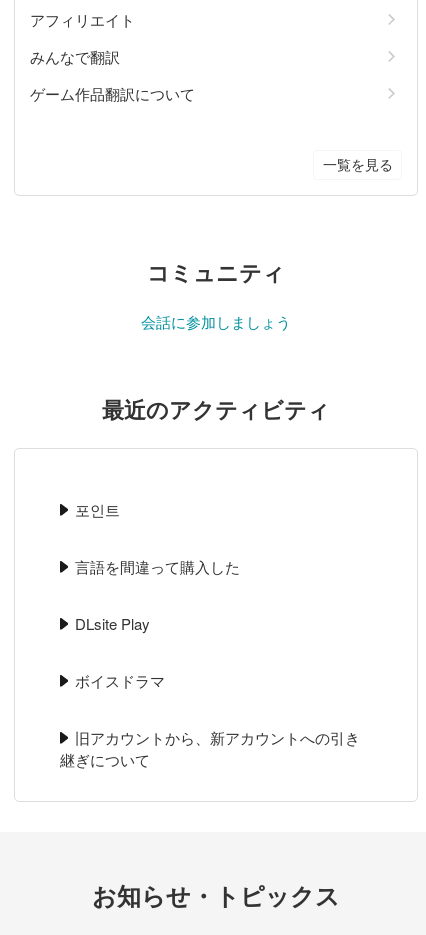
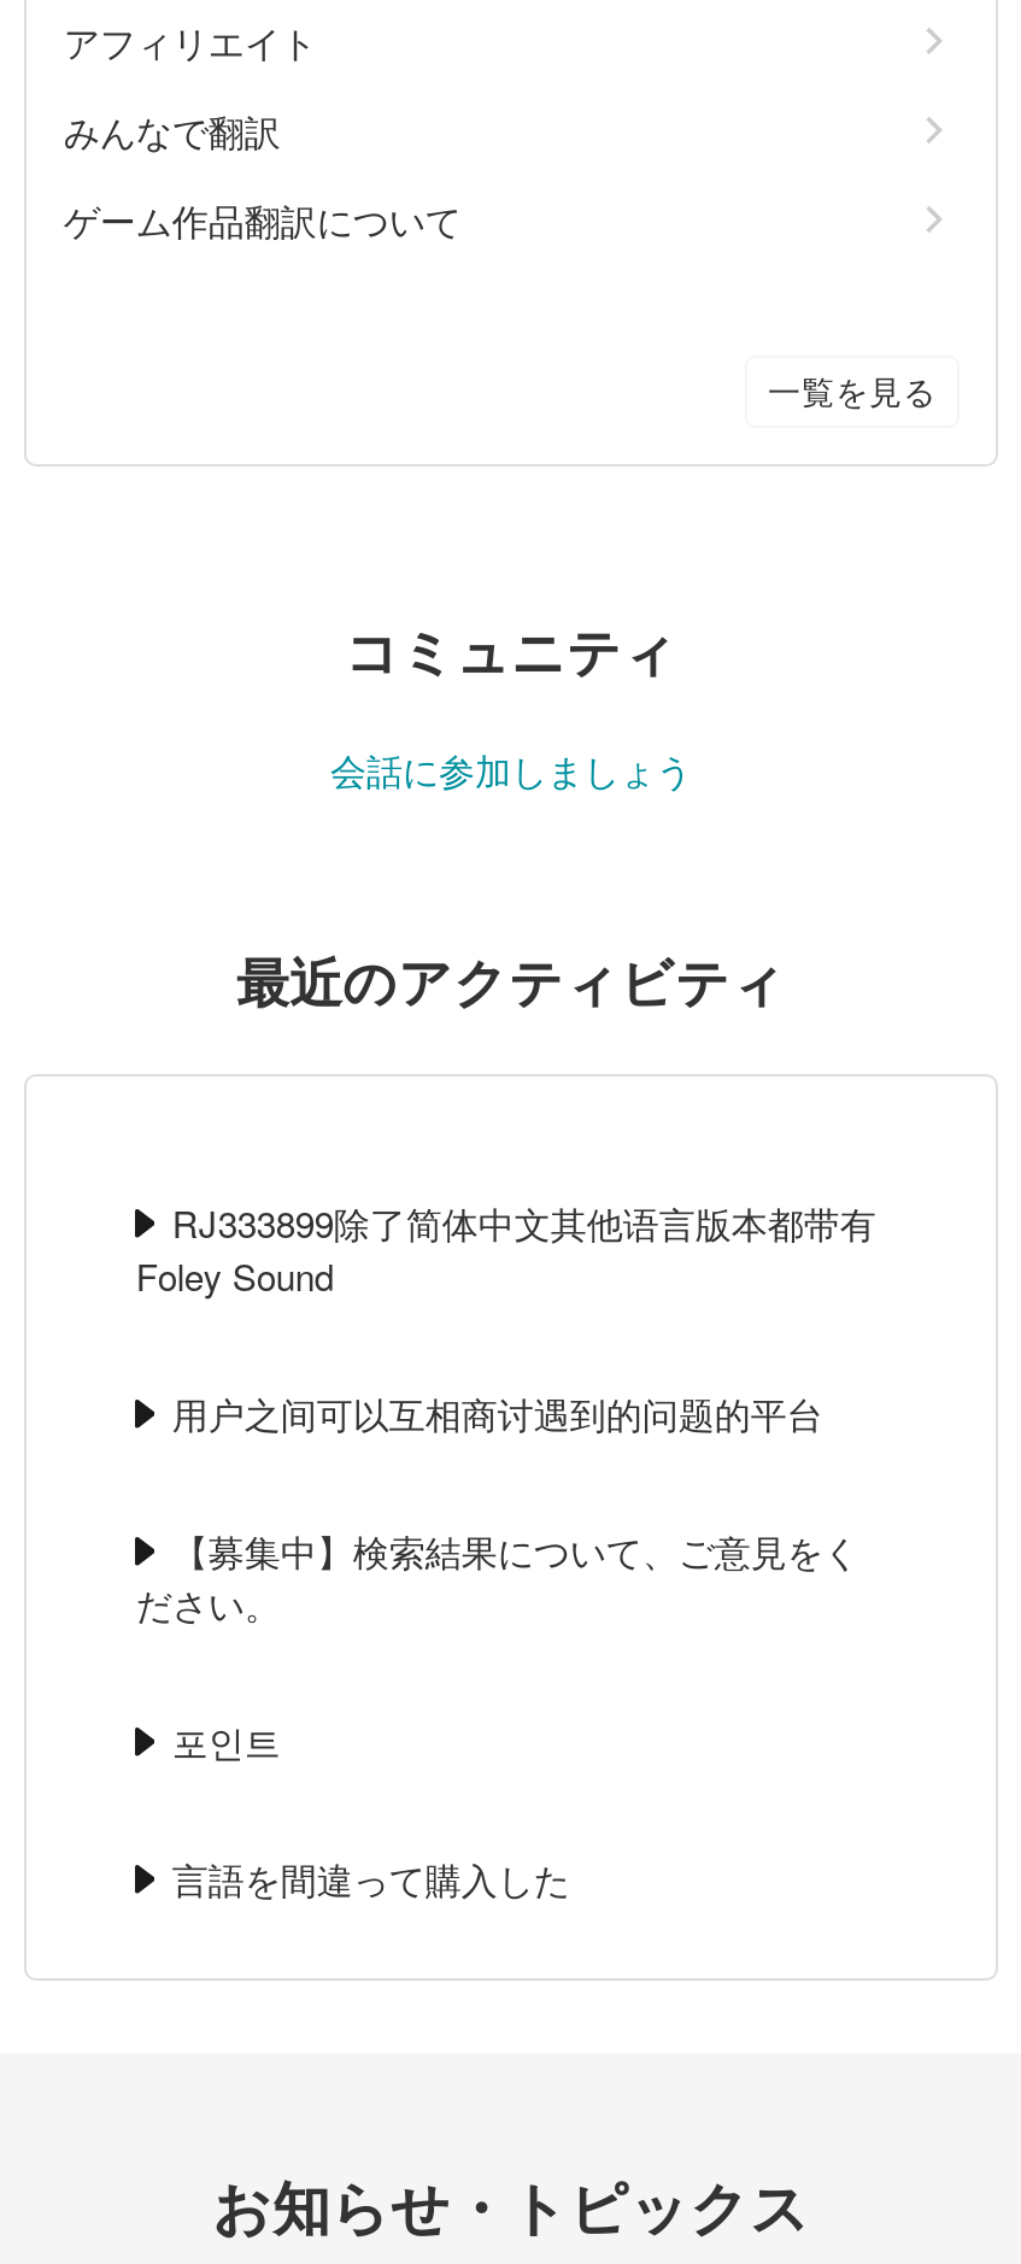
+ RJ333899除了简体中文其他语言版本都带有
+ Foley Sound
+ 用户之间可以互相商讨遇到的问题的平台
+ 【募集中】検索結果について、ご意見をく
+ ださい。

moved down: 포인트 | 言語を間違って購入した

- DLsite Play
- ボイスドラマ
- 旧アカウントから、新アカウントへの引き
- 継ぎについて
